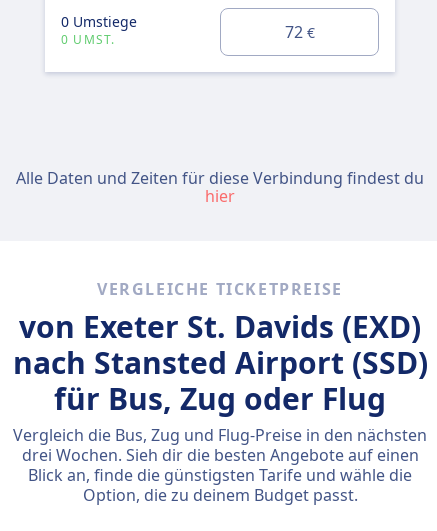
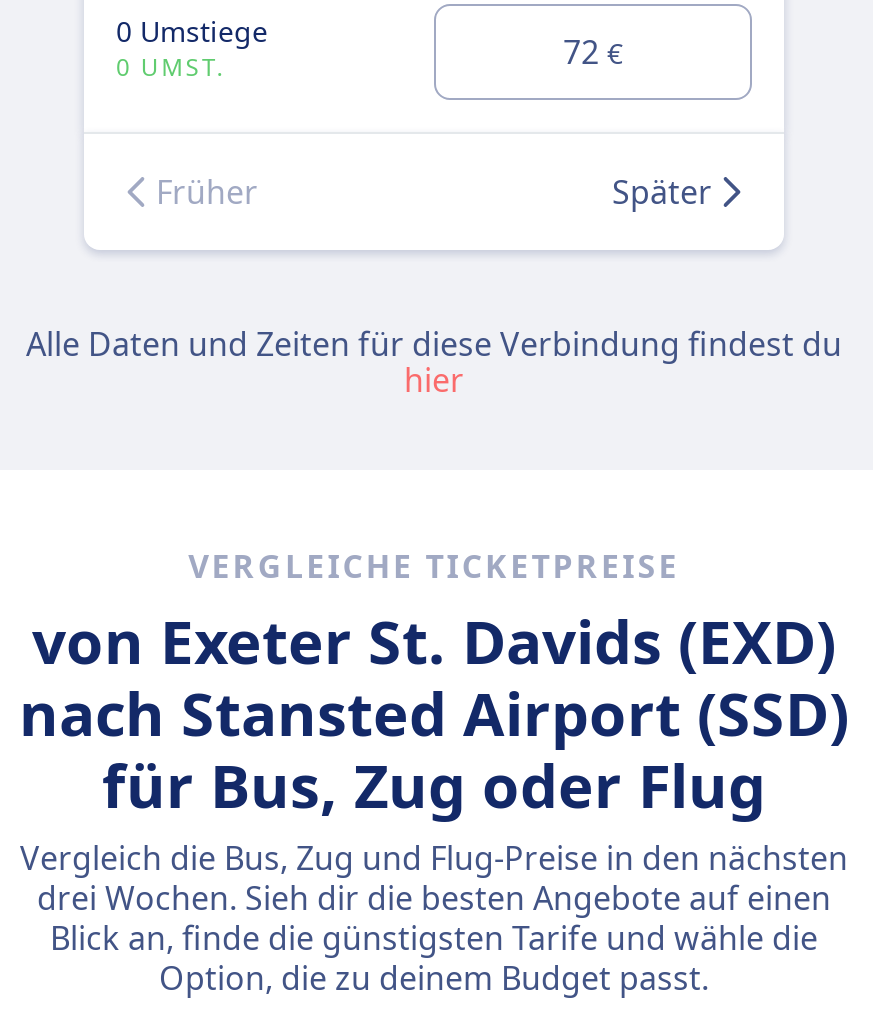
+ Früher
+ Später
